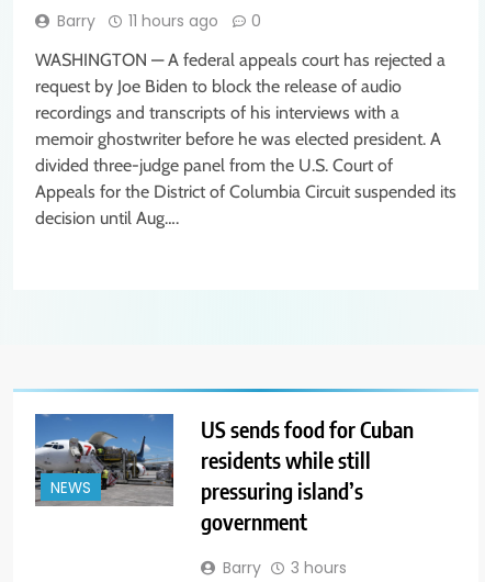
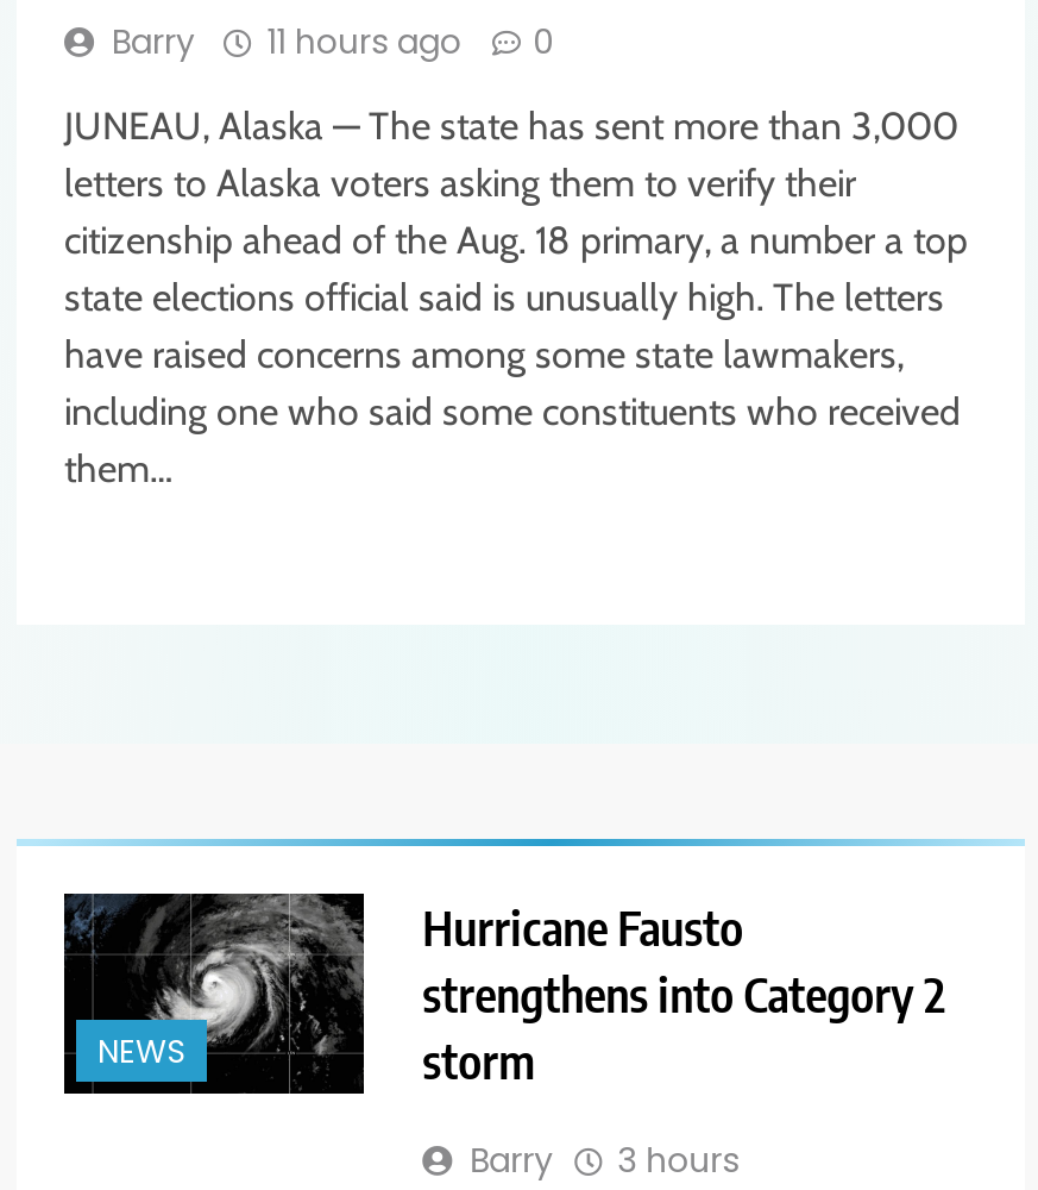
- WASHINGTON — A federal appeals court has rejected a
- request by Joe Biden to block the release of audio
- recordings and transcripts of his interviews with a
- memoir ghostwriter before he was elected president. A
- divided three-judge panel from the U.S. Court of
- Appeals for the District of Columbia Circuit suspended its
- decision until Aug….
+ JUNEAU, Alaska — The state has sent more than 3,000
+ letters to Alaska voters asking them to verify their
+ citizenship ahead of the Aug. 18 primary, a number a top
+ state elections official said is unusually high. The letters
+ have raised concerns among some state lawmakers,
+ including one who said some constituents who received
+ them…

- [image]
- US sends food for Cuban
- residents while still
- pressuring island’s
- government
+ [image]
+ Hurricane Fausto
+ strengthens into Category 2
+ storm
